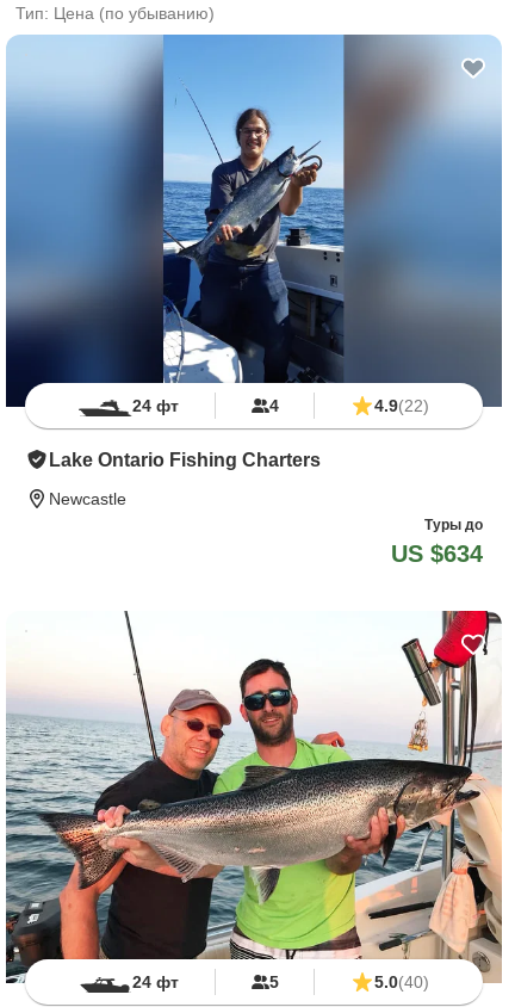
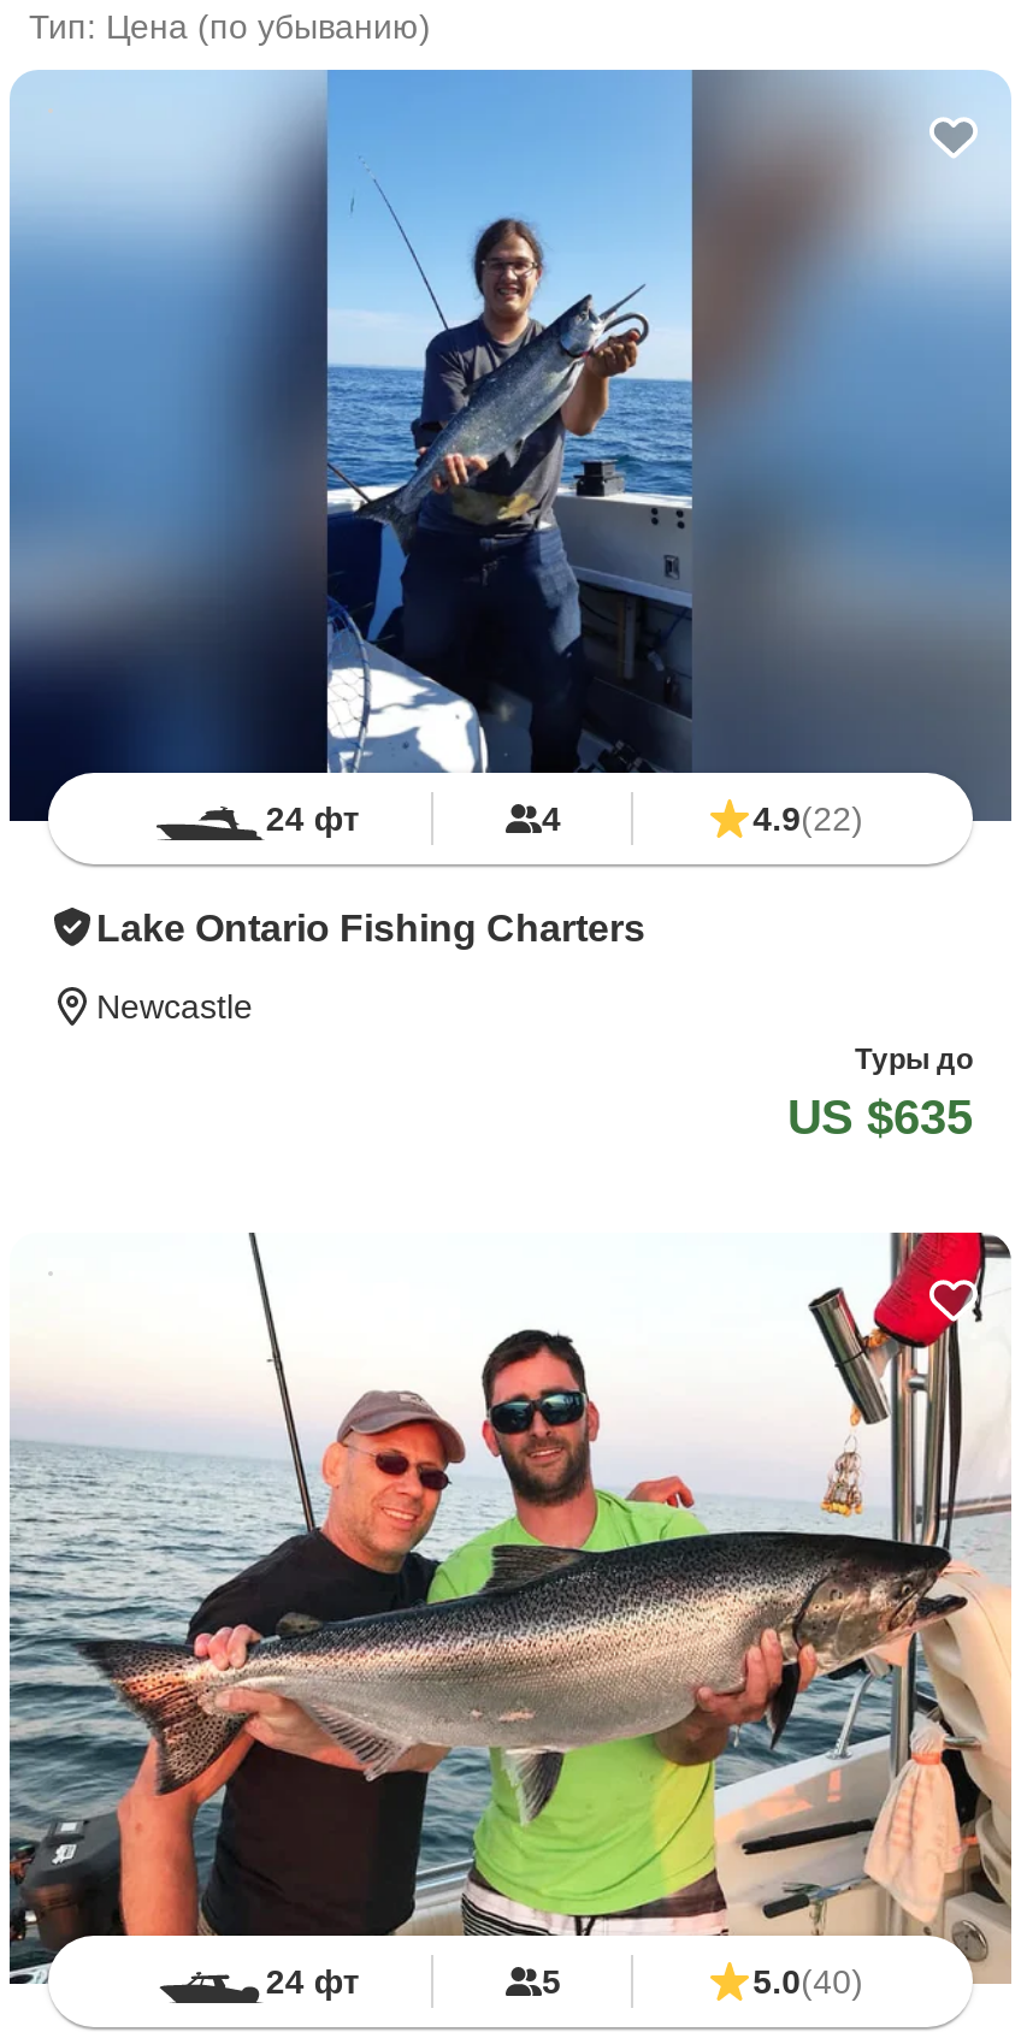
- US $634
+ US $635
